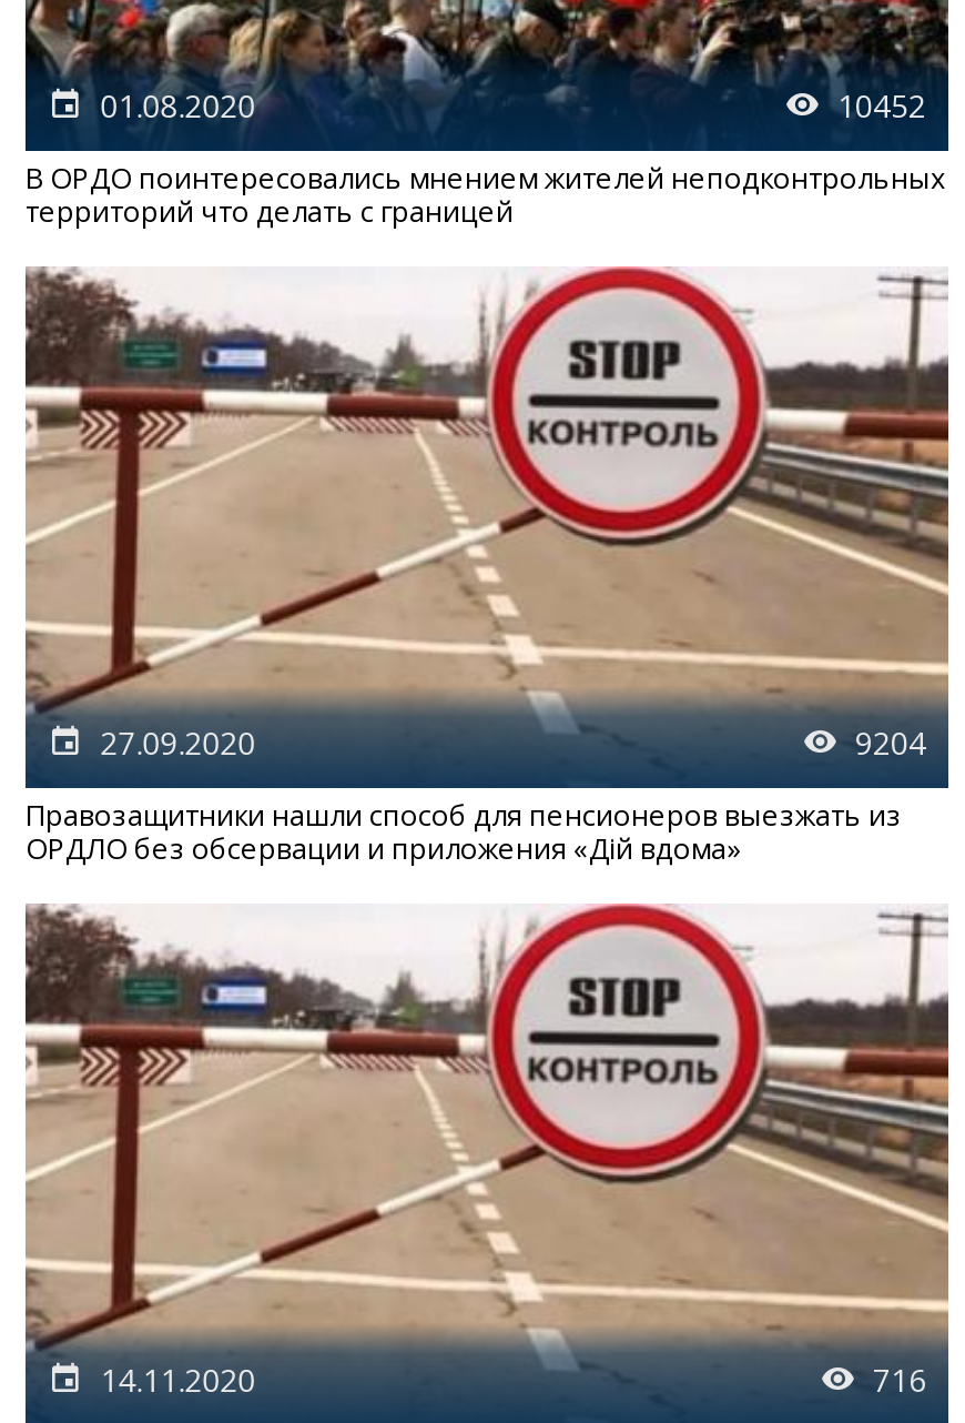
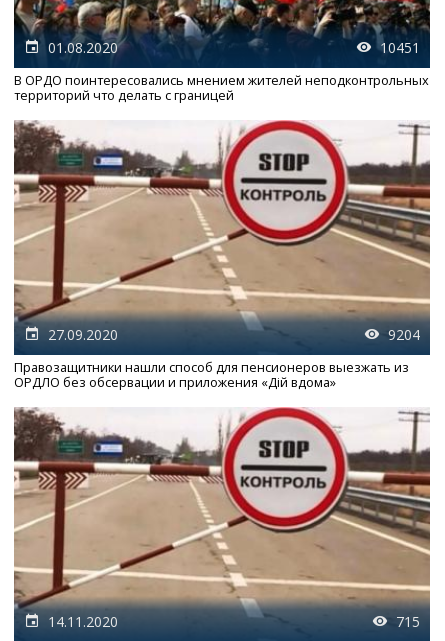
- 10452
+ 10451

- 716
+ 715
